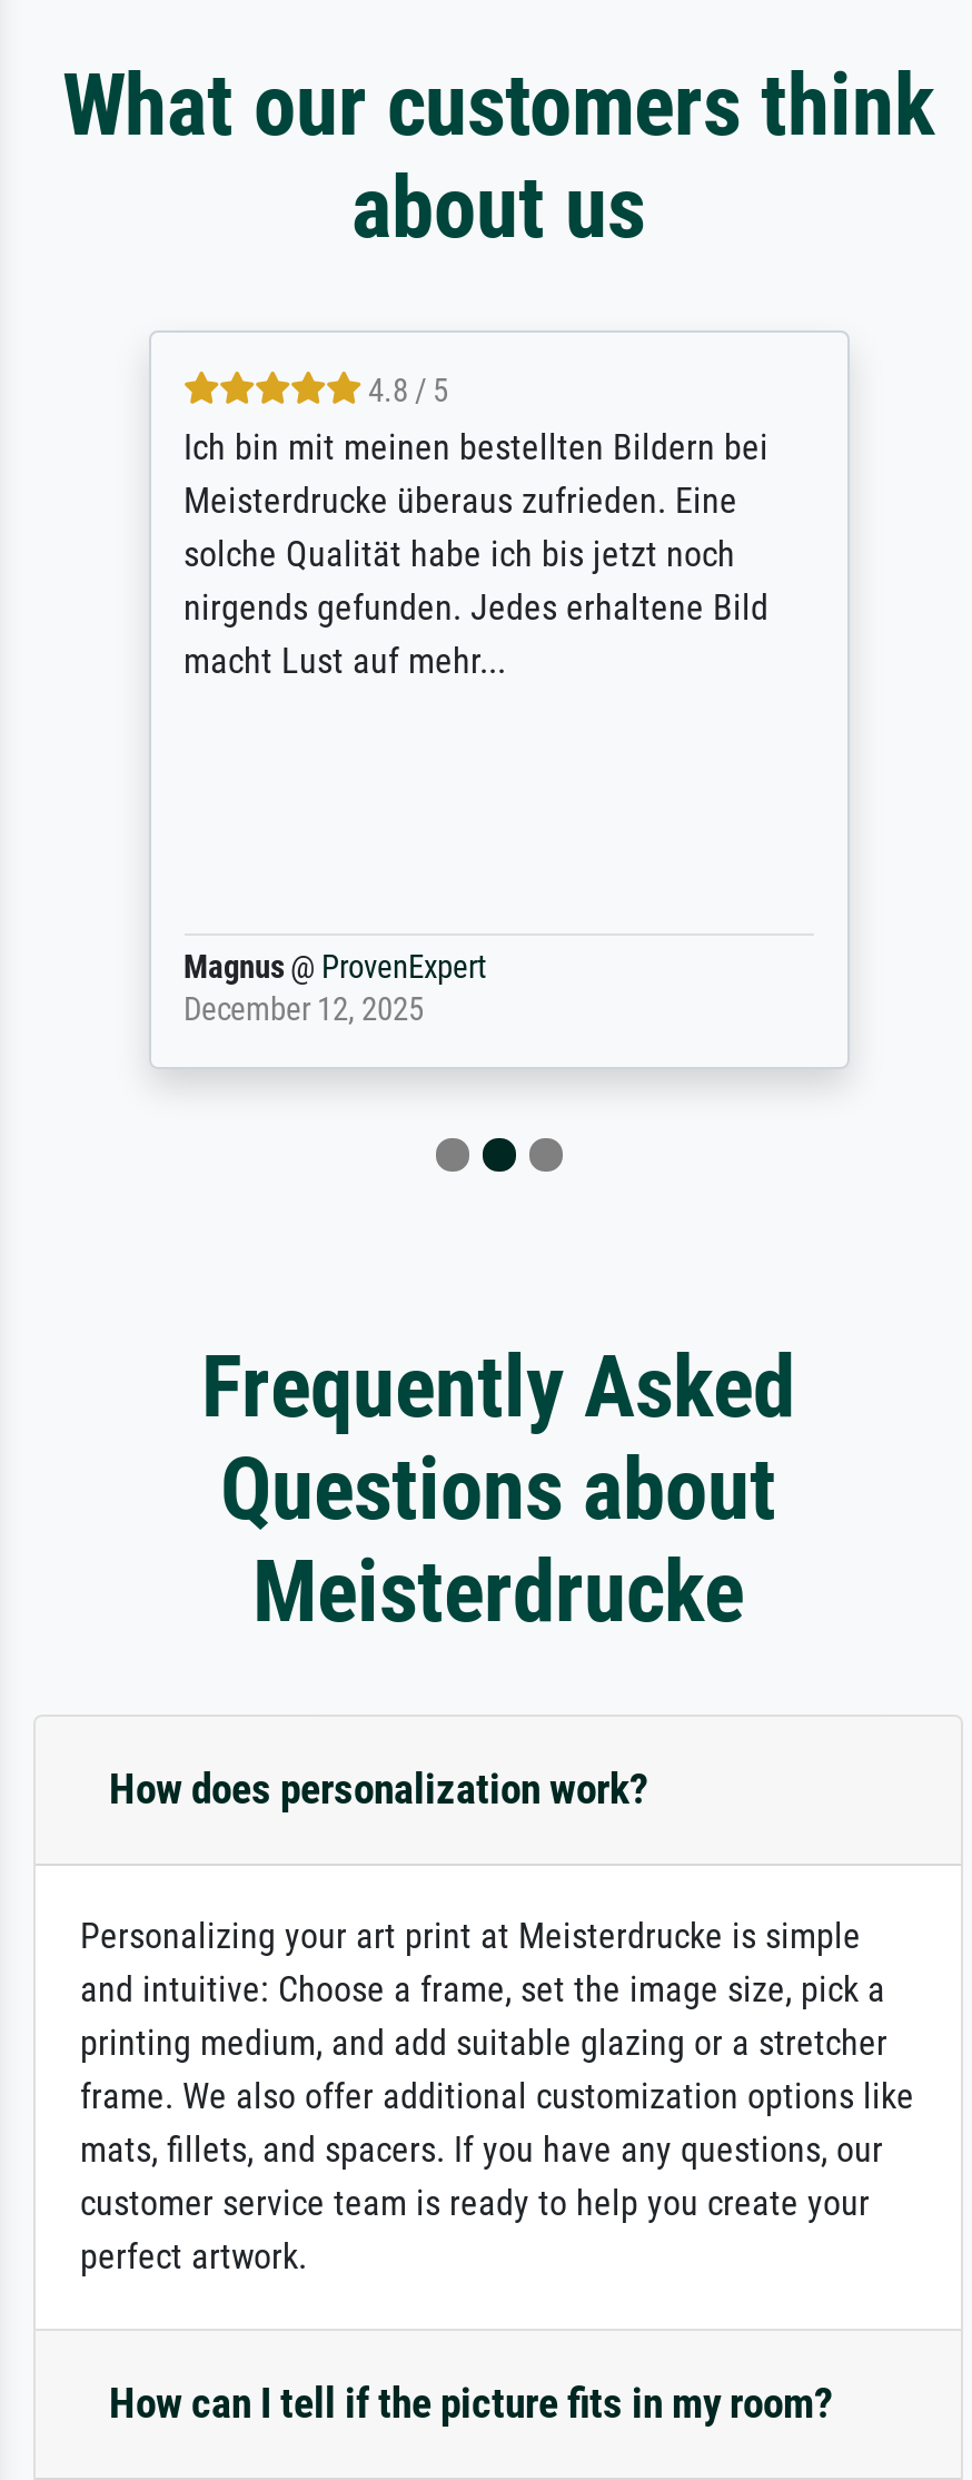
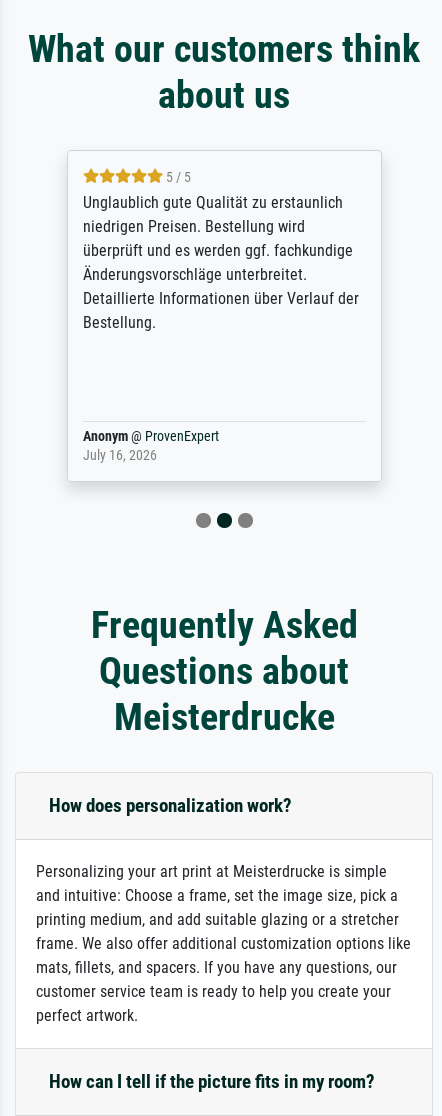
- 4.8 / 5
- Ich bin mit meinen bestellten Bildern bei
- Meisterdrucke überaus zufrieden. Eine
- solche Qualität habe ich bis jetzt noch
- nirgends gefunden. Jedes erhaltene Bild
- macht Lust auf mehr...
+ 5 / 5
+ Unglaublich gute Qualität zu erstaunlich
+ niedrigen Preisen. Bestellung wird
+ überprüft und es werden ggf. fachkundige
+ Änderungsvorschläge unterbreitet.
+ Detaillierte Informationen über Verlauf der
+ Bestellung.

- Magnus @ ProvenExpert
- December 12, 2025
+ Anonym @ ProvenExpert
+ July 16, 2026
